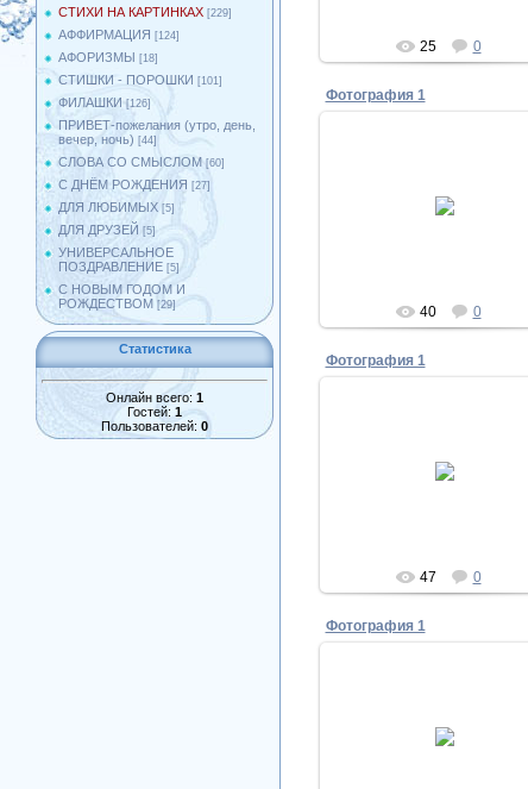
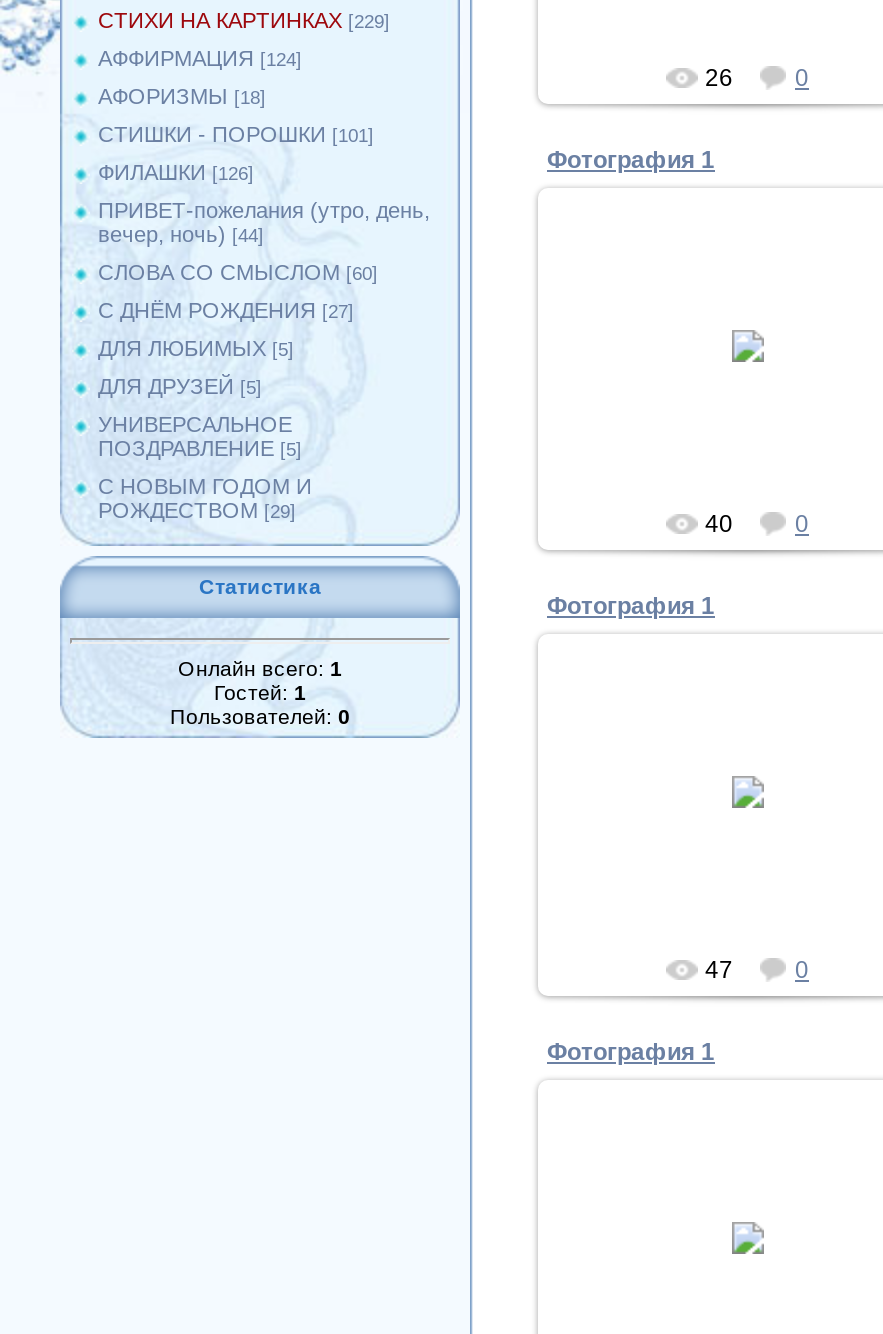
- 25
+ 26
